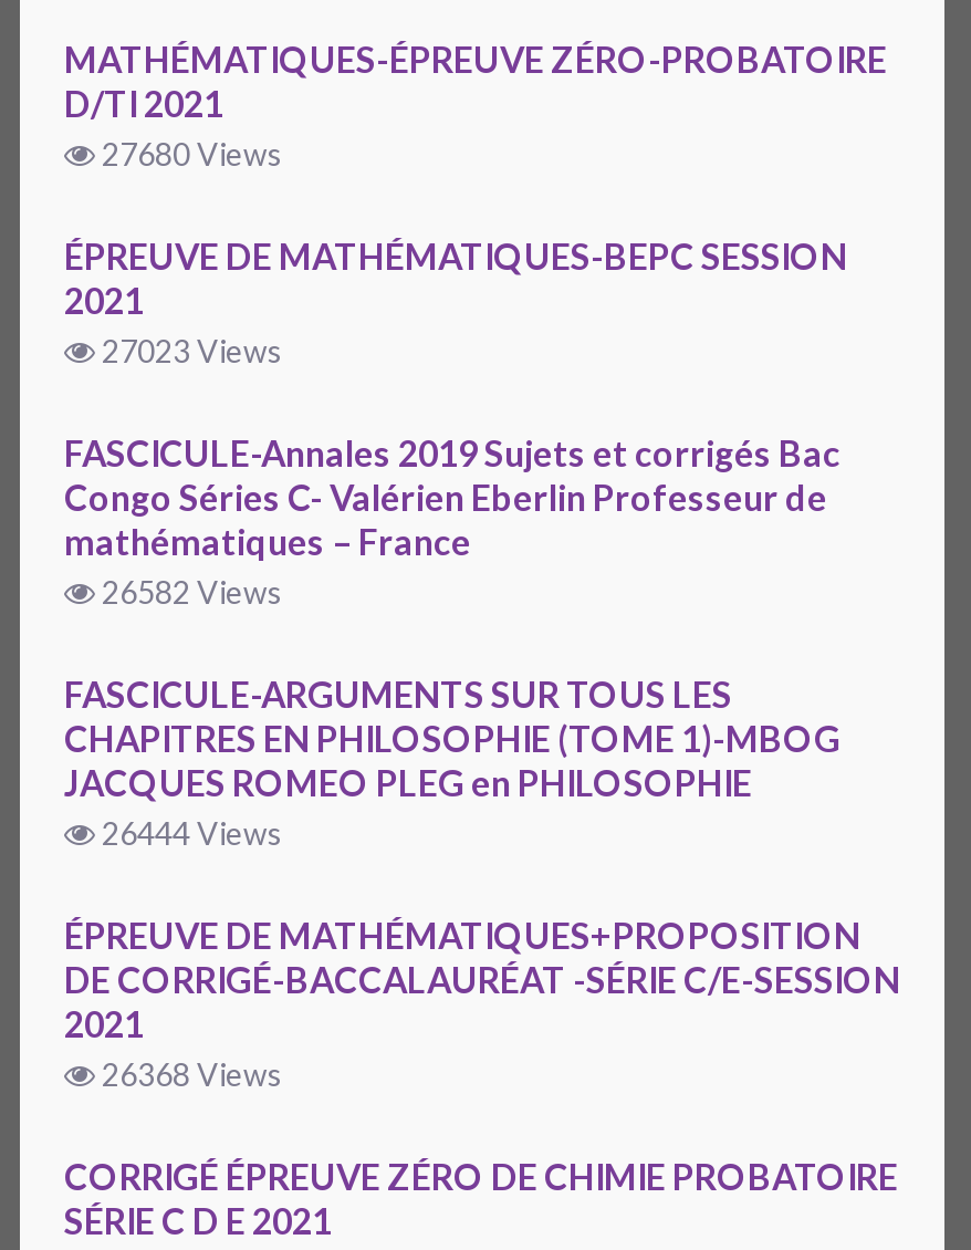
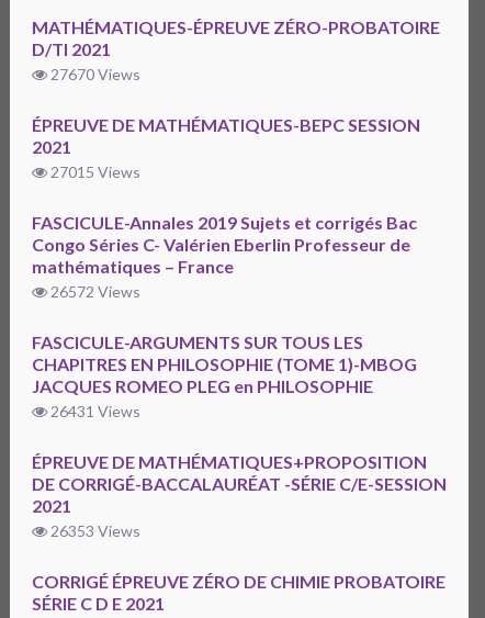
- 27680 Views
+ 27670 Views

- 27023 Views
+ 27015 Views

- 26582 Views
+ 26572 Views

- 26444 Views
+ 26431 Views

- 26368 Views
+ 26353 Views
